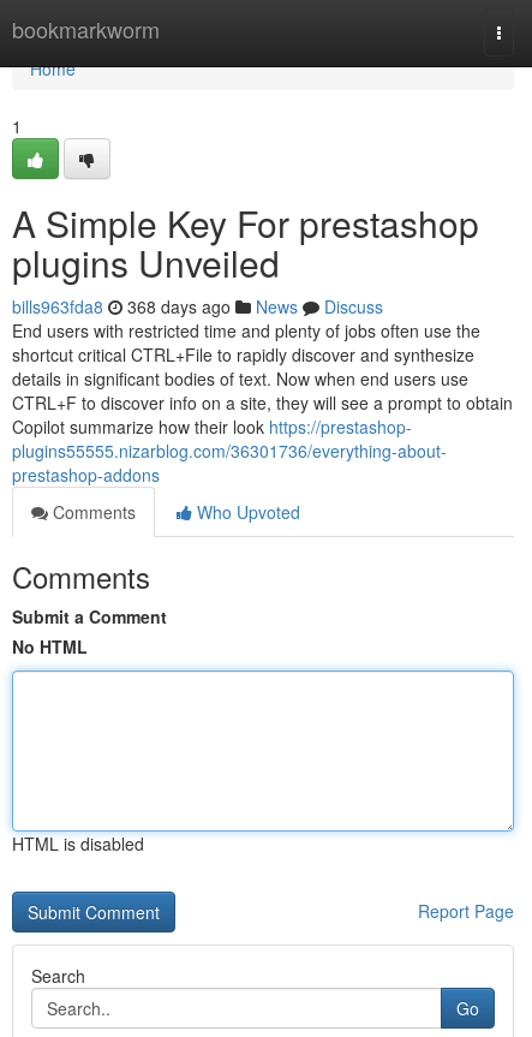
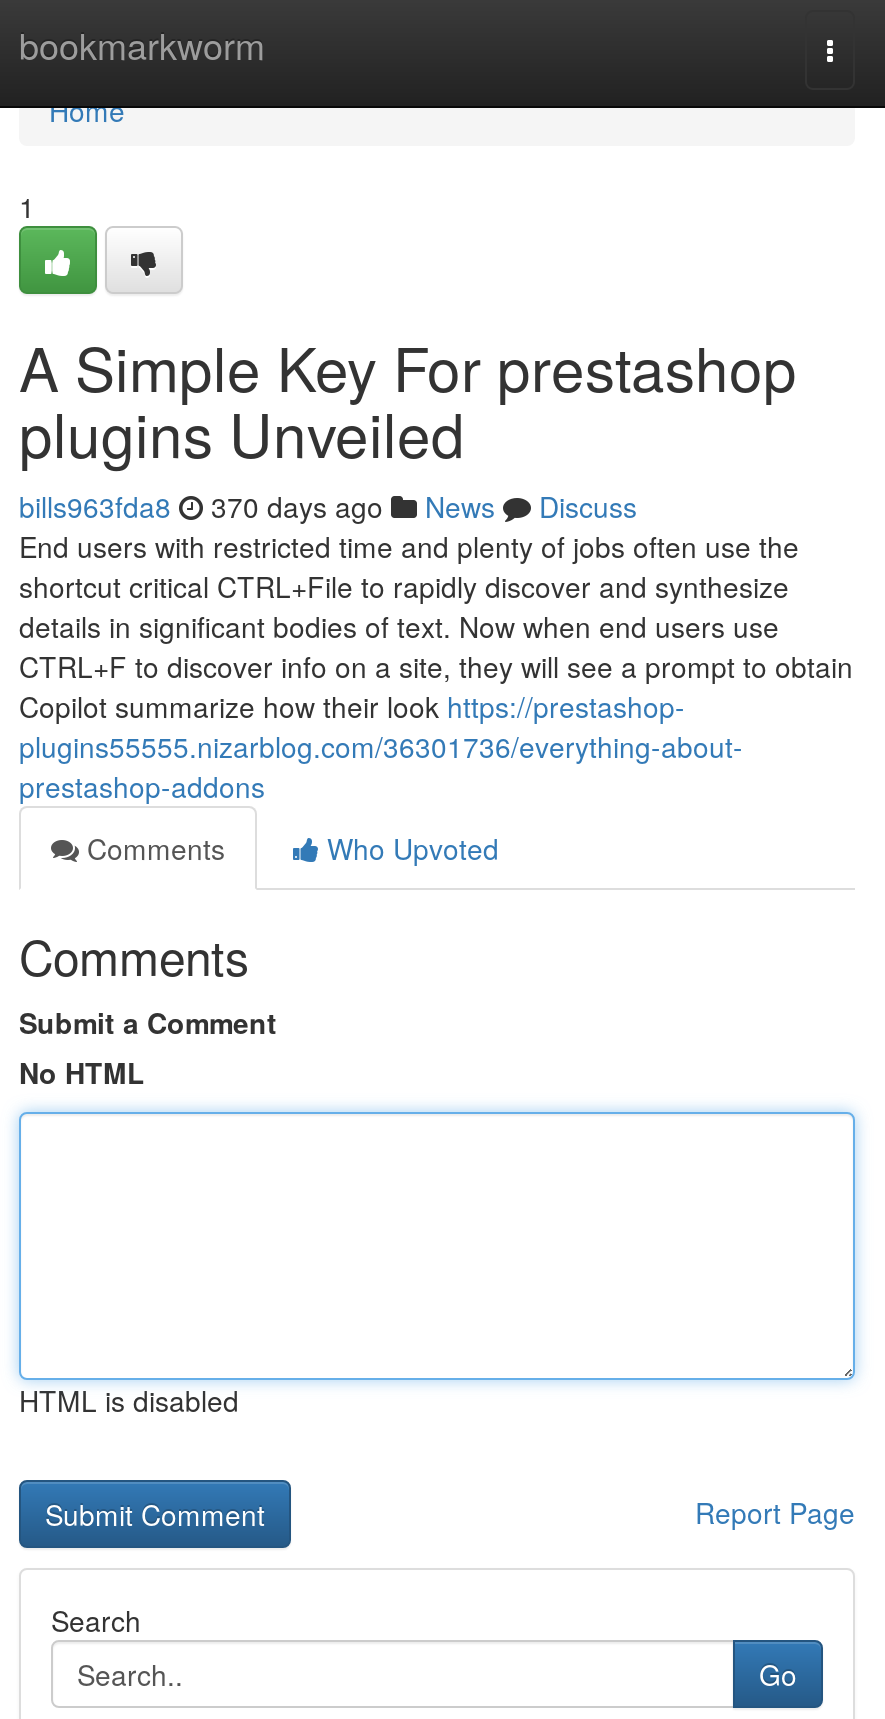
- bills963fda8 368 days ago News Discuss
+ bills963fda8 370 days ago News Discuss
